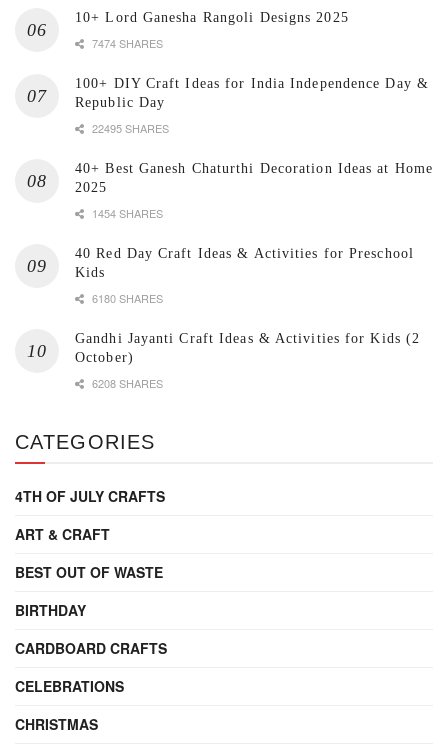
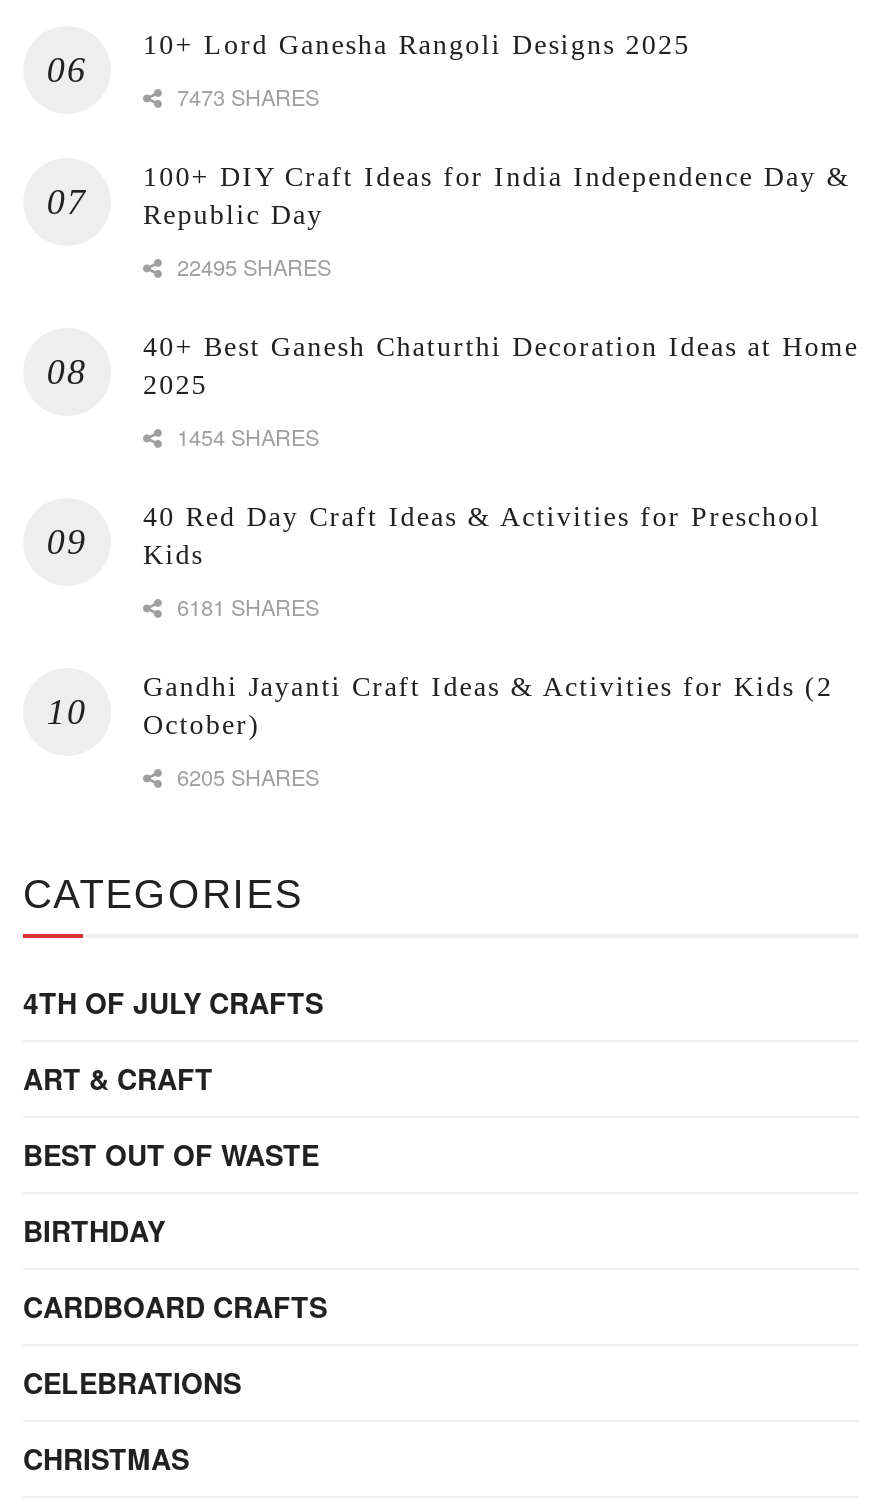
- 7474 SHARES
+ 7473 SHARES

- 6180 SHARES
+ 6181 SHARES

- 6208 SHARES
+ 6205 SHARES
